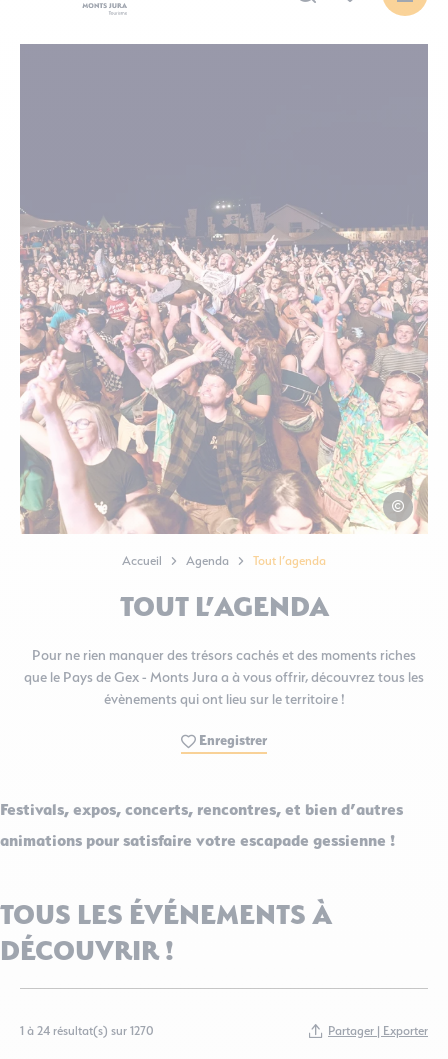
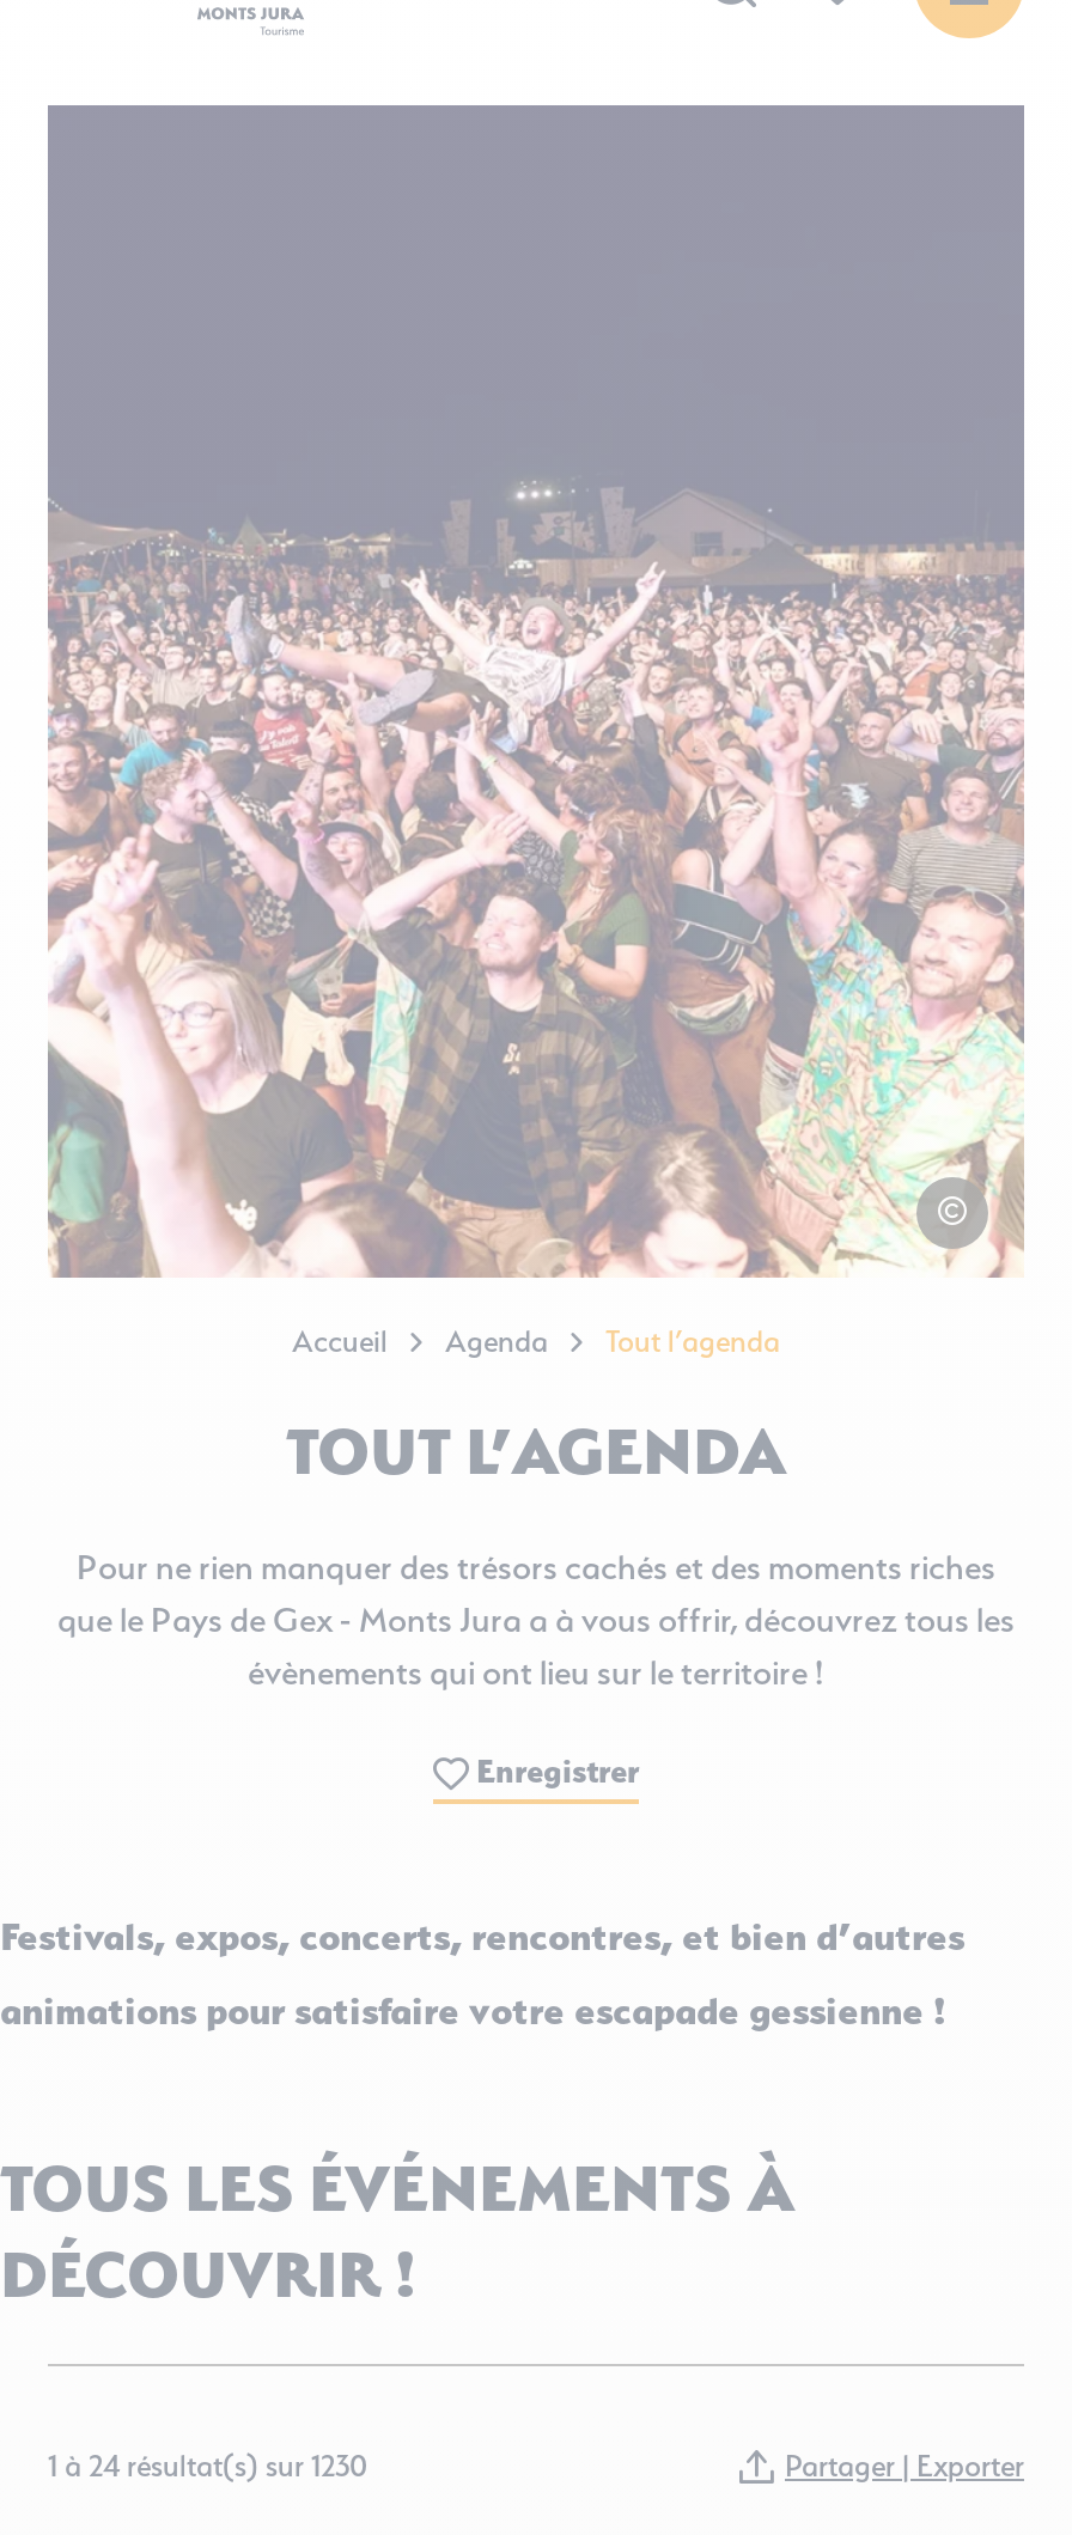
- 1 à 24 résultat(s) sur 1270
+ 1 à 24 résultat(s) sur 1230
